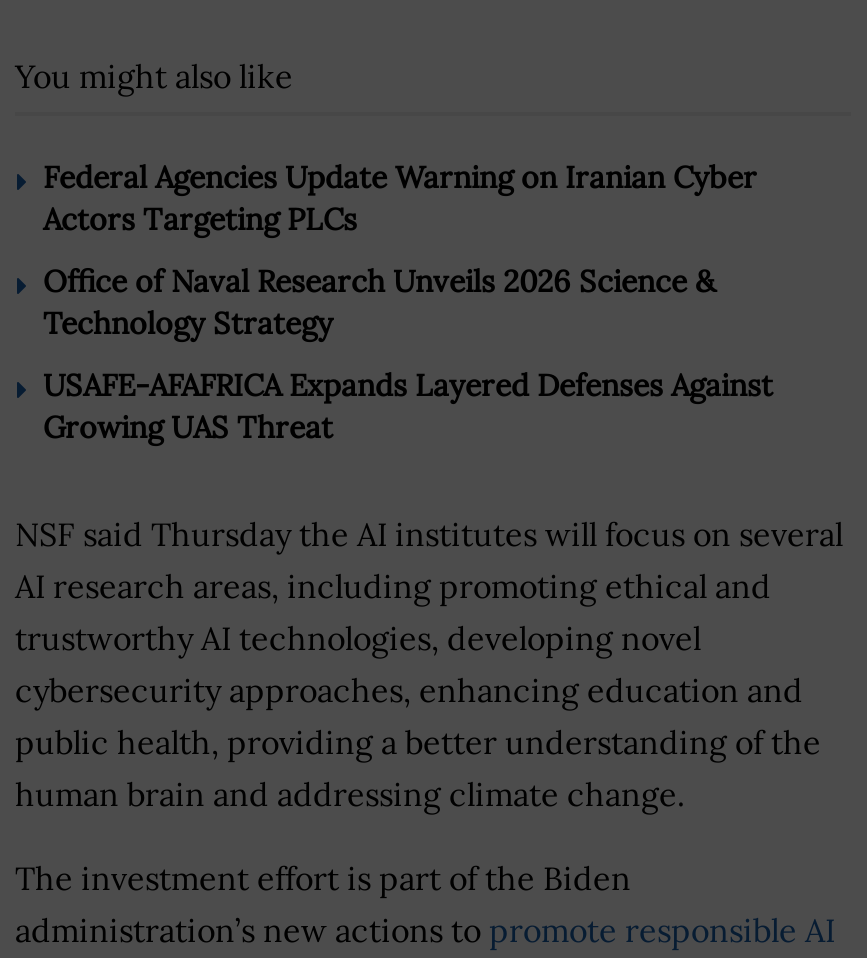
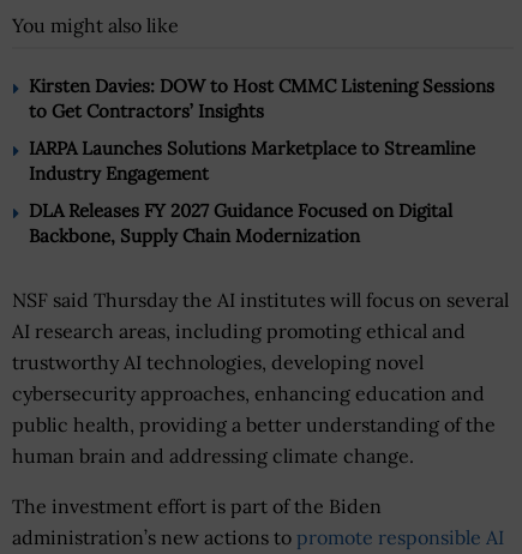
- Federal Agencies Update Warning on Iranian Cyber
- Actors Targeting PLCs
+ Kirsten Davies: DOW to Host CMMC Listening Sessions
+ to Get Contractors’ Insights

- Office of Naval Research Unveils 2026 Science &
- Technology Strategy
+ IARPA Launches Solutions Marketplace to Streamline
+ Industry Engagement

- USAFE-AFAFRICA Expands Layered Defenses Against
- Growing UAS Threat
+ DLA Releases FY 2027 Guidance Focused on Digital
+ Backbone, Supply Chain Modernization
